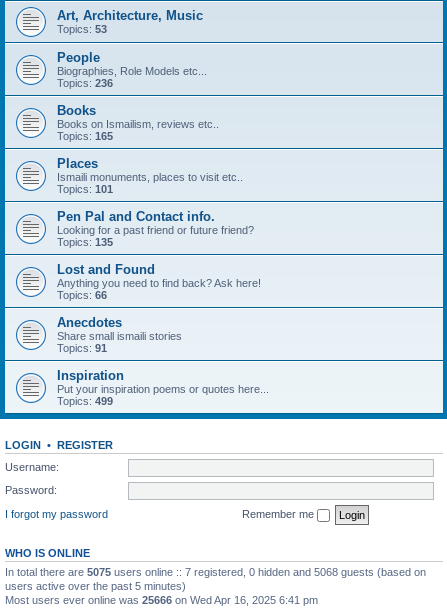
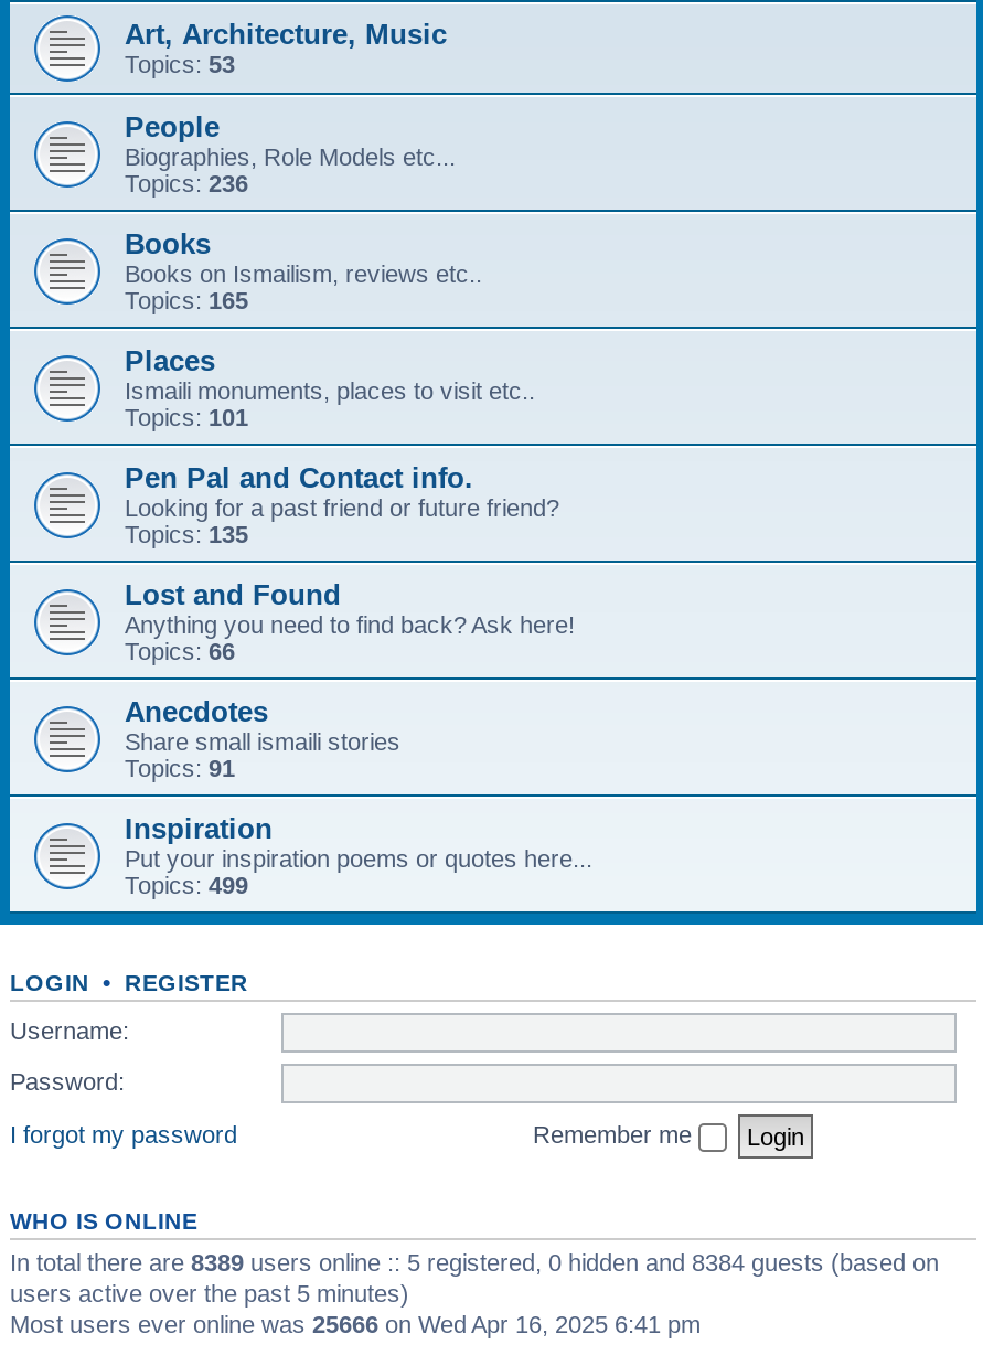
- In total there are 5075 users online :: 7 registered, 0 hidden and 5068 guests (based on
+ In total there are 8389 users online :: 5 registered, 0 hidden and 8384 guests (based on
